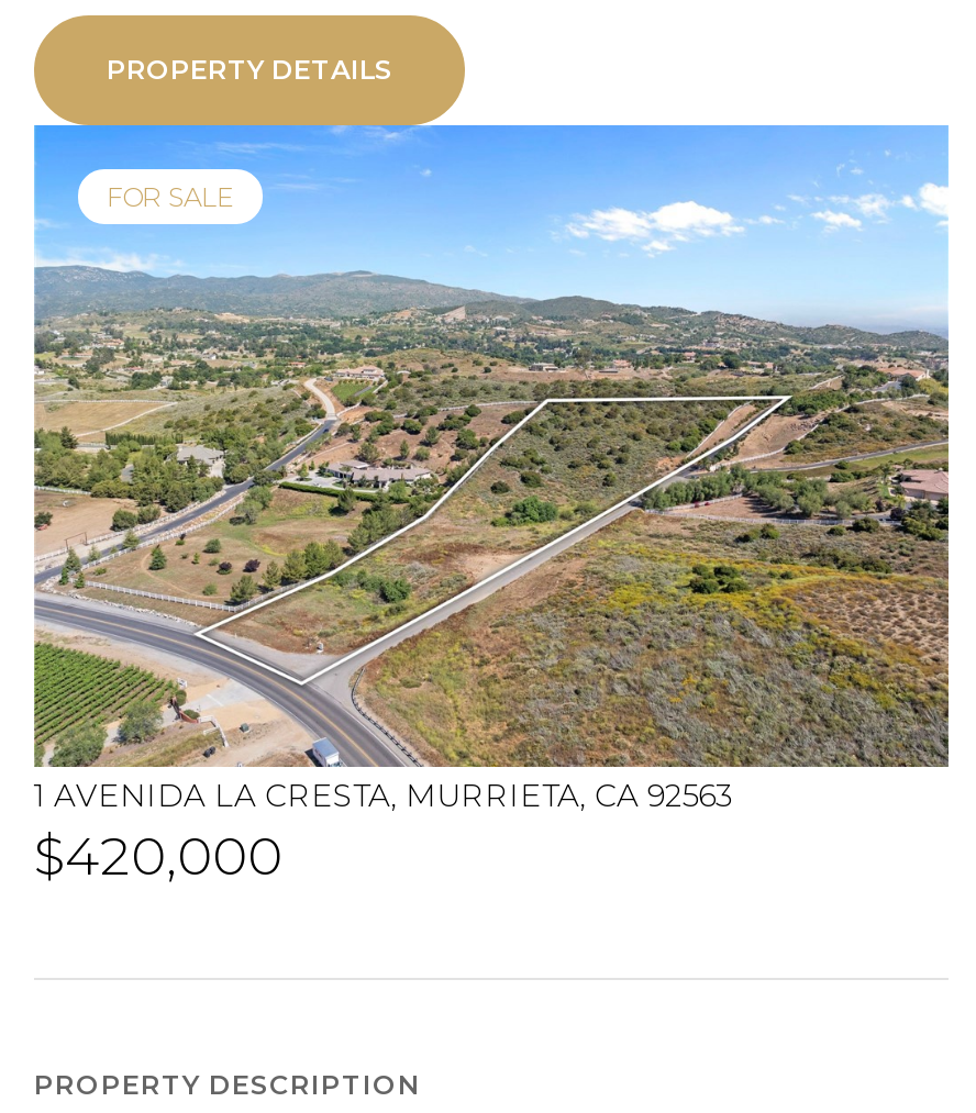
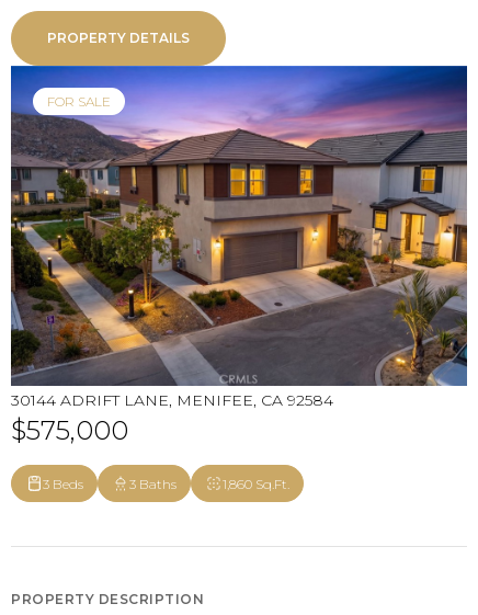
- [image]
- 1 AVENIDA LA CRESTA, MURRIETA, CA 92563
- $420,000
+ [image]
+ 30144 ADRIFT LANE, MENIFEE, CA 92584
+ $575,000
+ 3 Beds
+ 3 Baths
+ 1,860 Sq.Ft.
